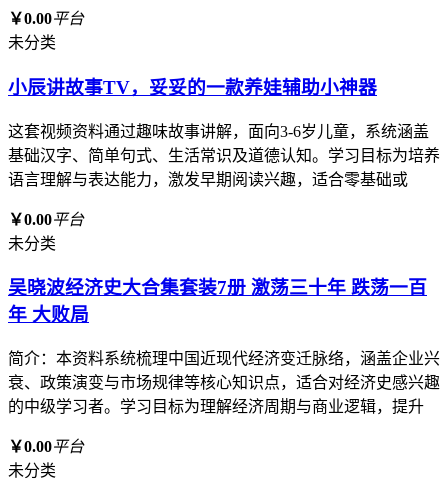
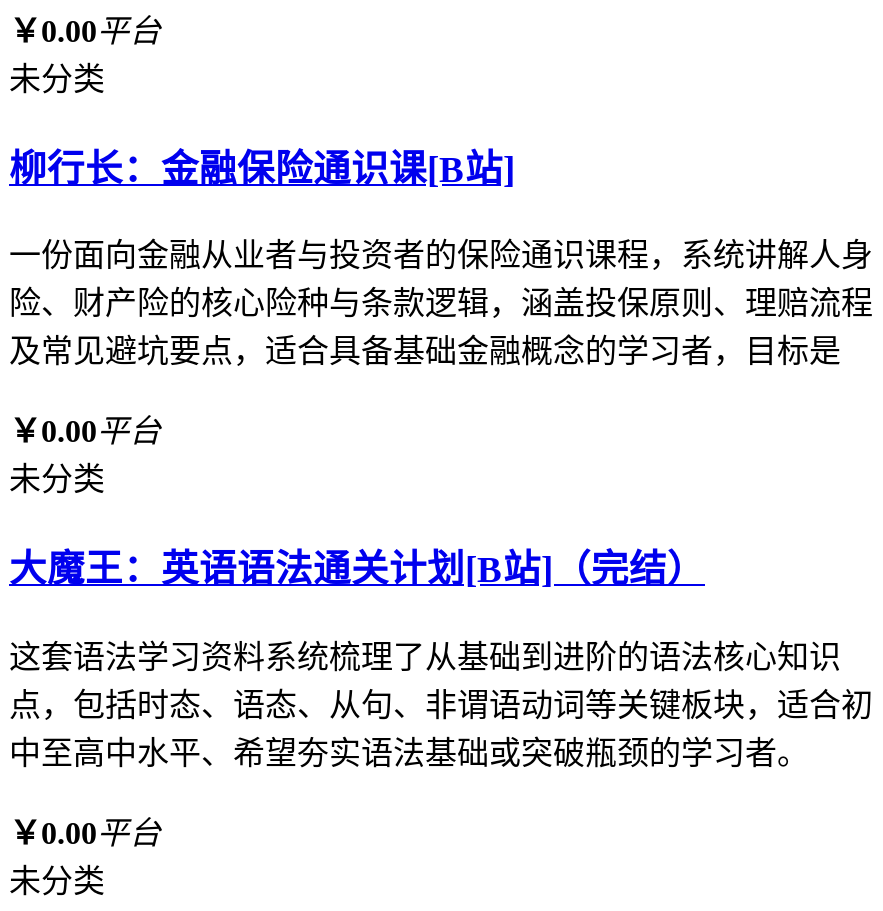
- 小辰讲故事TV，妥妥的一款养娃辅助小神器
+ 柳行长：金融保险通识课[B站]

- 这套视频资料通过趣味故事讲解，面向3-6岁儿童，系统涵盖
- 基础汉字、简单句式、生活常识及道德认知。学习目标为培养
- 语言理解与表达能力，激发早期阅读兴趣，适合零基础或
+ 一份面向金融从业者与投资者的保险通识课程，系统讲解人身
+ 险、财产险的核心险种与条款逻辑，涵盖投保原则、理赔流程
+ 及常见避坑要点，适合具备基础金融概念的学习者，目标是

- 吴晓波经济史大合集套装7册 激荡三十年 跌荡一百
- 年 大败局
+ 大魔王：英语语法通关计划[B站]（完结）

- 简介：本资料系统梳理中国近现代经济变迁脉络，涵盖企业兴
- 衰、政策演变与市场规律等核心知识点，适合对经济史感兴趣
- 的中级学习者。学习目标为理解经济周期与商业逻辑，提升
+ 这套语法学习资料系统梳理了从基础到进阶的语法核心知识
+ 点，包括时态、语态、从句、非谓语动词等关键板块，适合初
+ 中至高中水平、希望夯实语法基础或突破瓶颈的学习者。
